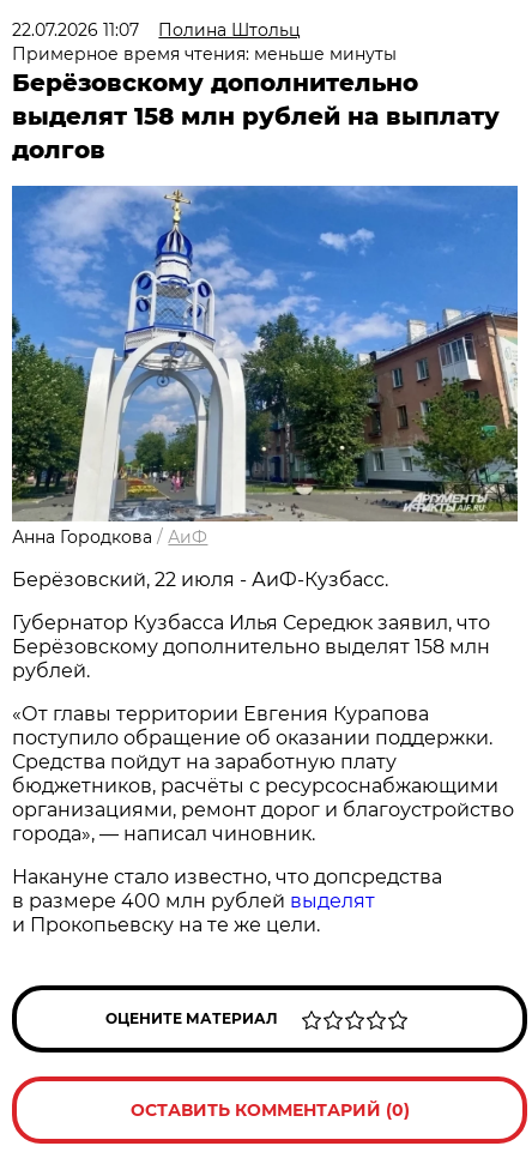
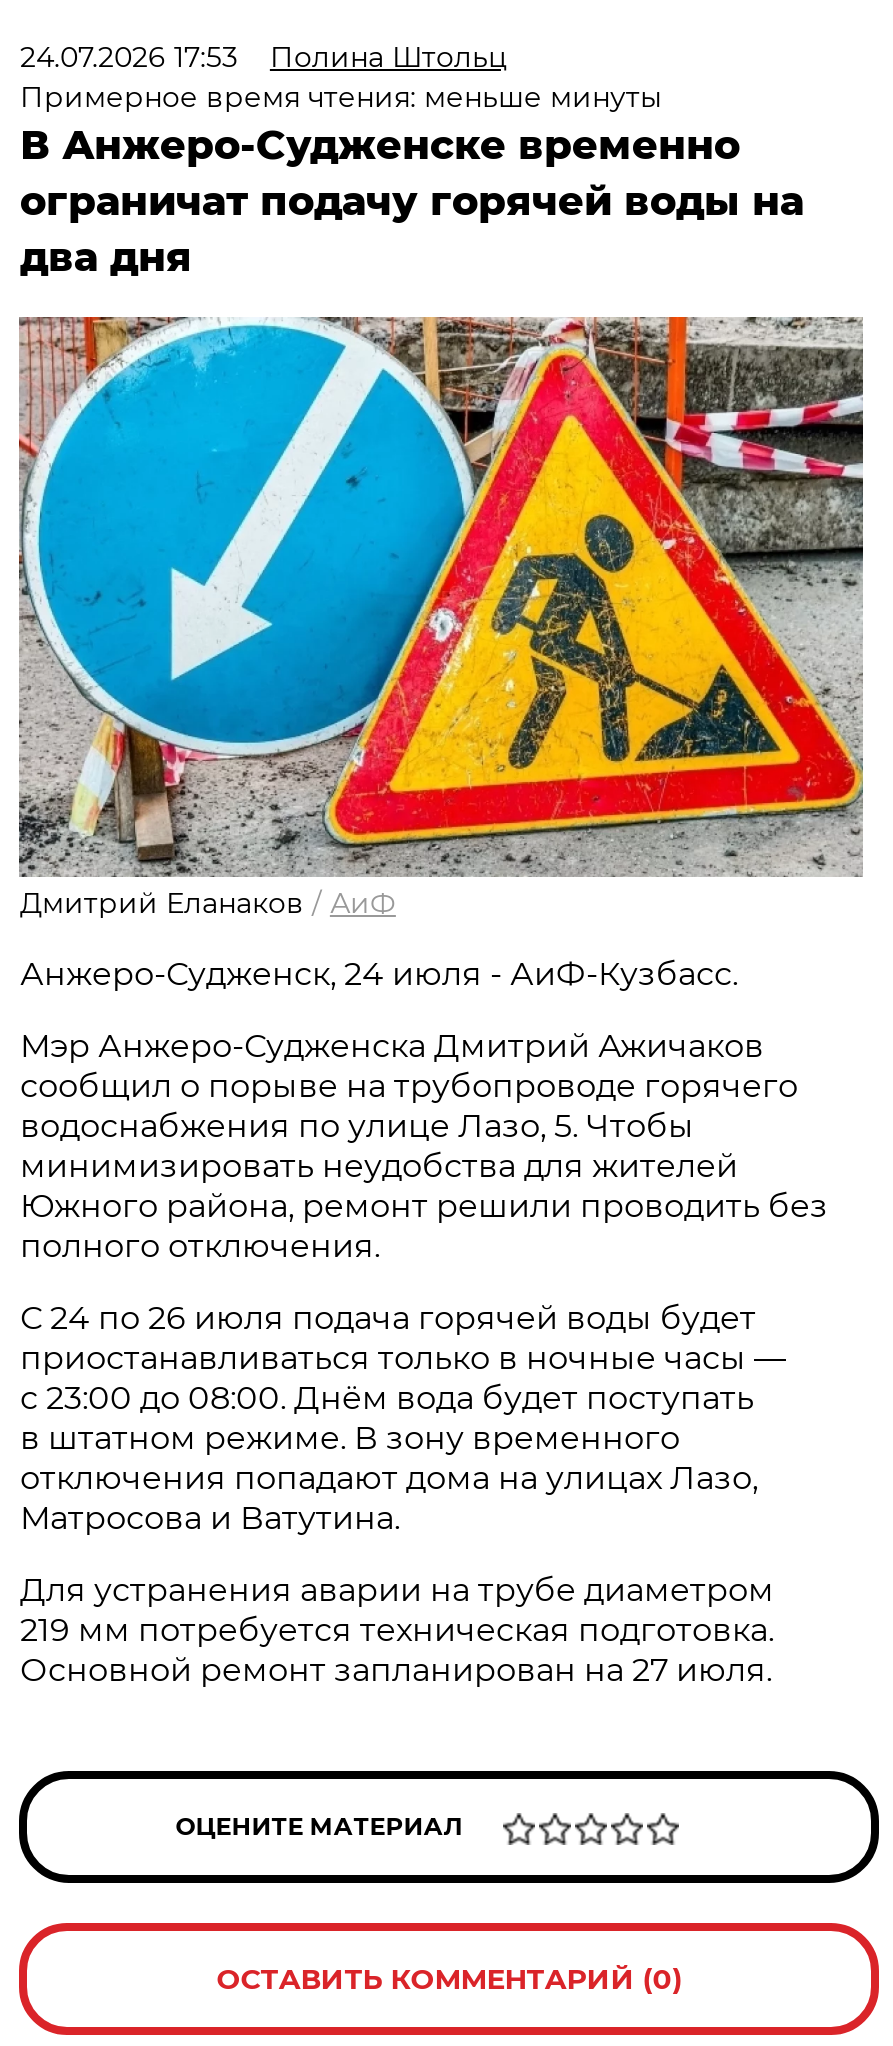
- 22.07.2026 11:07 Полина Штольц
+ 24.07.2026 17:53 Полина Штольц

- Берёзовскому дополнительно
- выделят 158 млн рублей на выплату
- долгов
+ В Анжеро-Судженске временно
+ ограничат подачу горячей воды на
+ два дня

- [image]
- Анна Городкова / АиФ
+ [image]
+ Дмитрий Еланаков / АиФ

- Берёзовский, 22 июля - АиФ-Кузбасс.
+ Анжеро-Судженск, 24 июля - АиФ-Кузбасс.

- Губернатор Кузбасса Илья Середюк заявил, что
- Берёзовскому дополнительно выделят 158 млн
- рублей.
+ Мэр Анжеро-Судженска Дмитрий Ажичаков
+ сообщил о порыве на трубопроводе горячего
+ водоснабжения по улице Лазо, 5. Чтобы
+ минимизировать неудобства для жителей
+ Южного района, ремонт решили проводить без
+ полного отключения.

- «От главы территории Евгения Курапова
- поступило обращение об оказании поддержки.
- Средства пойдут на заработную плату
- бюджетников, расчёты с ресурсоснабжающими
- организациями, ремонт дорог и благоустройство
- города», — написал чиновник.
+ С 24 по 26 июля подача горячей воды будет
+ приостанавливаться только в ночные часы —
+ с 23:00 до 08:00. Днём вода будет поступать
+ в штатном режиме. В зону временного
+ отключения попадают дома на улицах Лазо,
+ Матросова и Ватутина.

- Накануне стало известно, что допсредства
- в размере 400 млн рублей выделят
- и Прокопьевску на те же цели.
+ Для устранения аварии на трубе диаметром
+ 219 мм потребуется техническая подготовка.
+ Основной ремонт запланирован на 27 июля.
